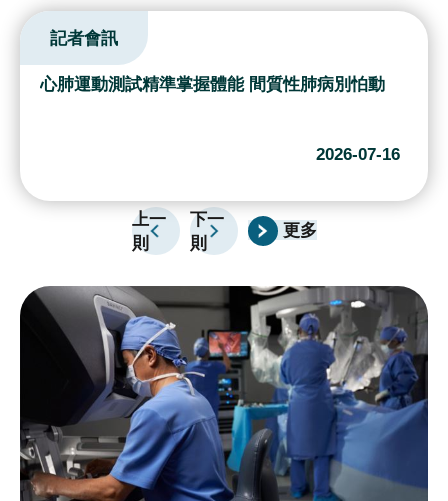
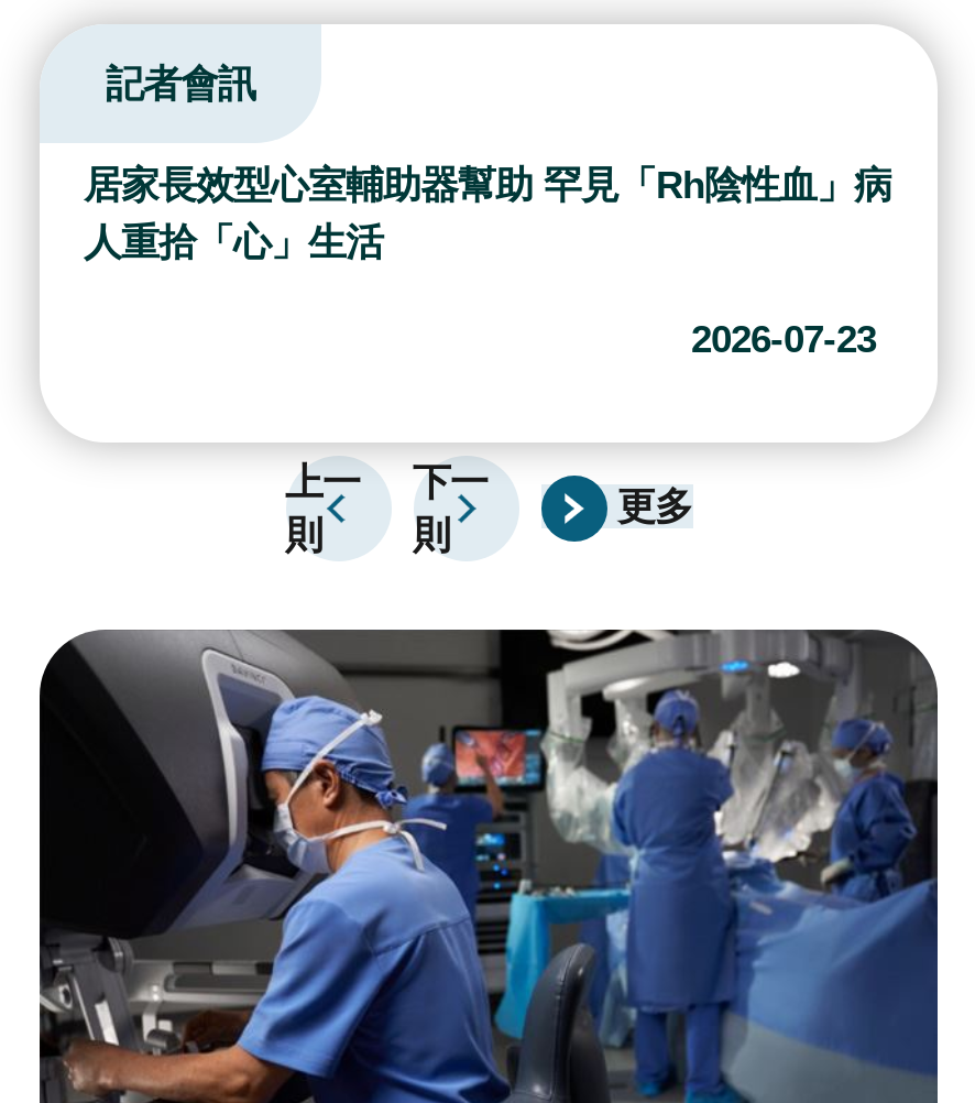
- 心肺運動測試精準掌握體能 間質性肺病別怕動
+ 居家長效型心室輔助器幫助 罕見「Rh陰性血」病
+ 人重拾「心」生活

- 2026-07-16
+ 2026-07-23
